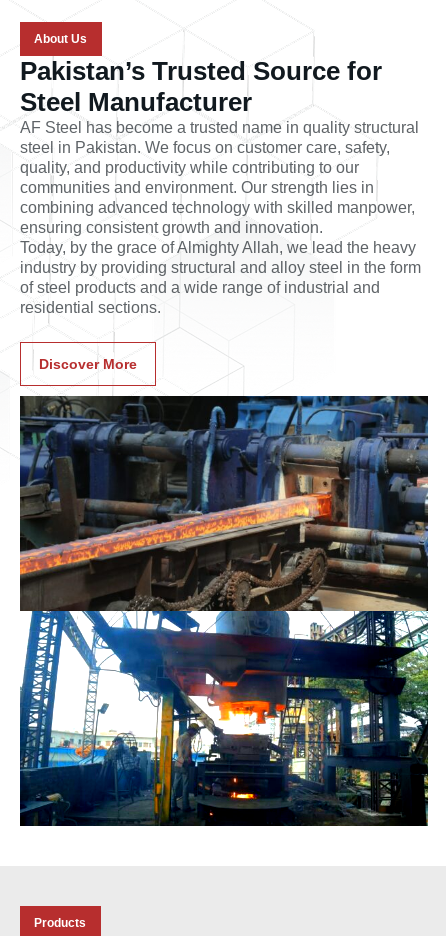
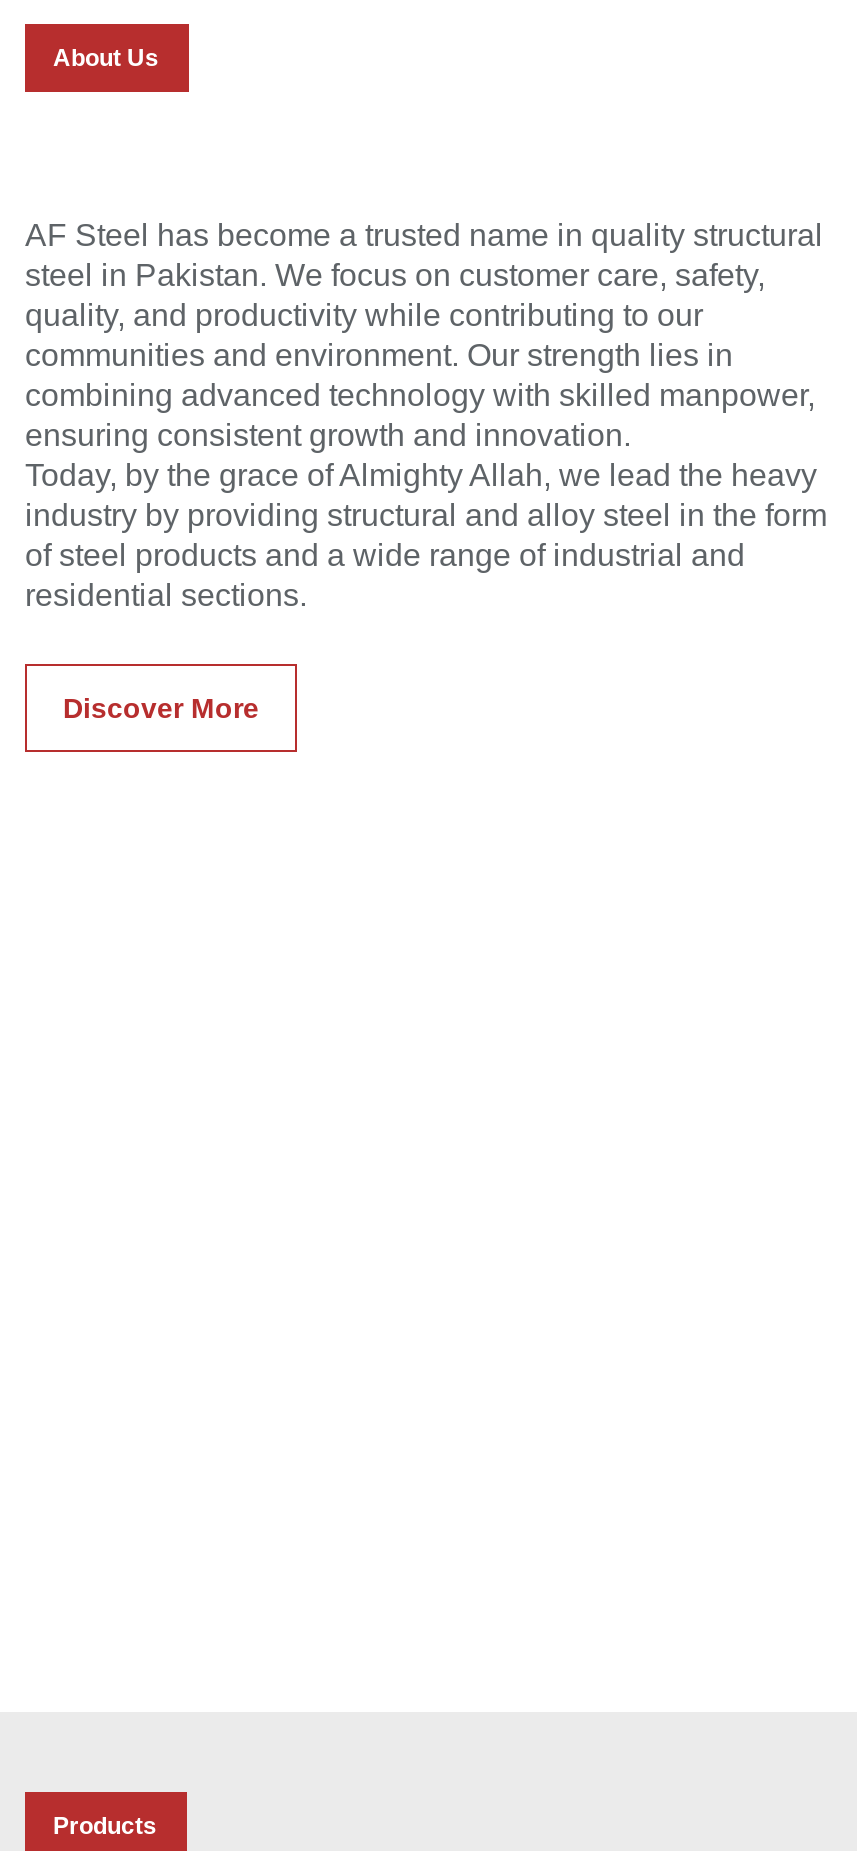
- Pakistan’s Trusted Source for
- Steel Manufacturer

- [image]
